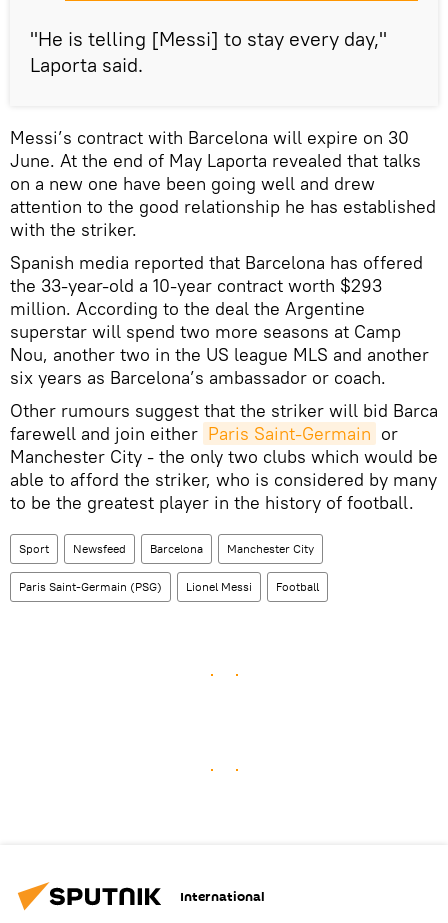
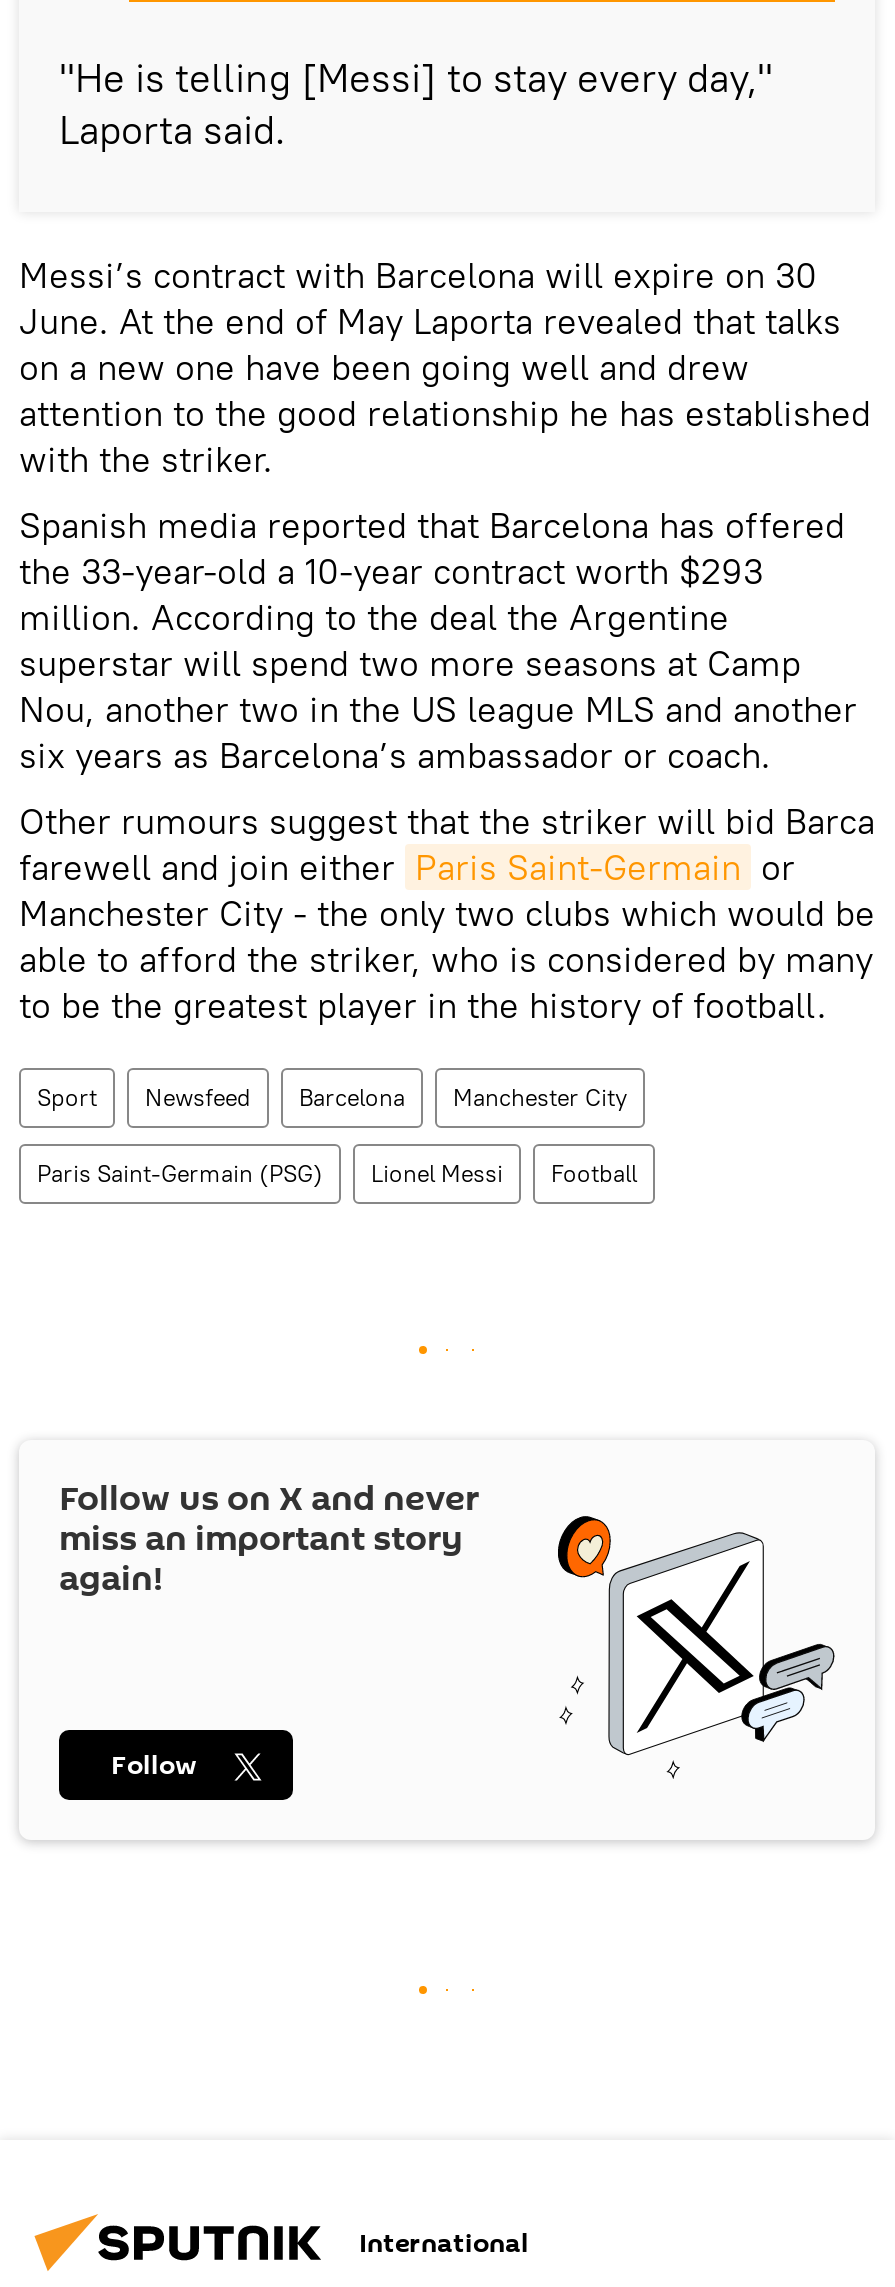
+ [image]
+ Follow us on X and never
+ miss an important story
+ again!

+ Follow
